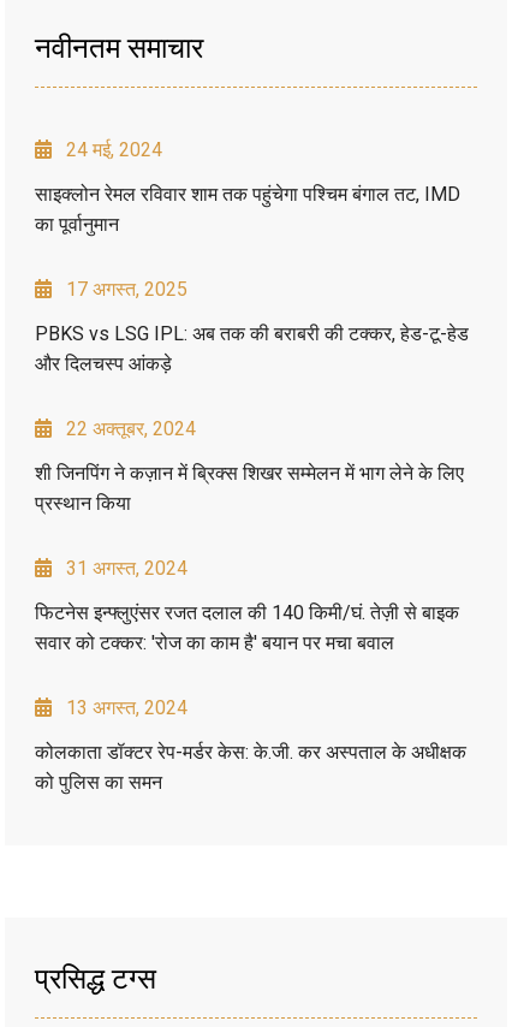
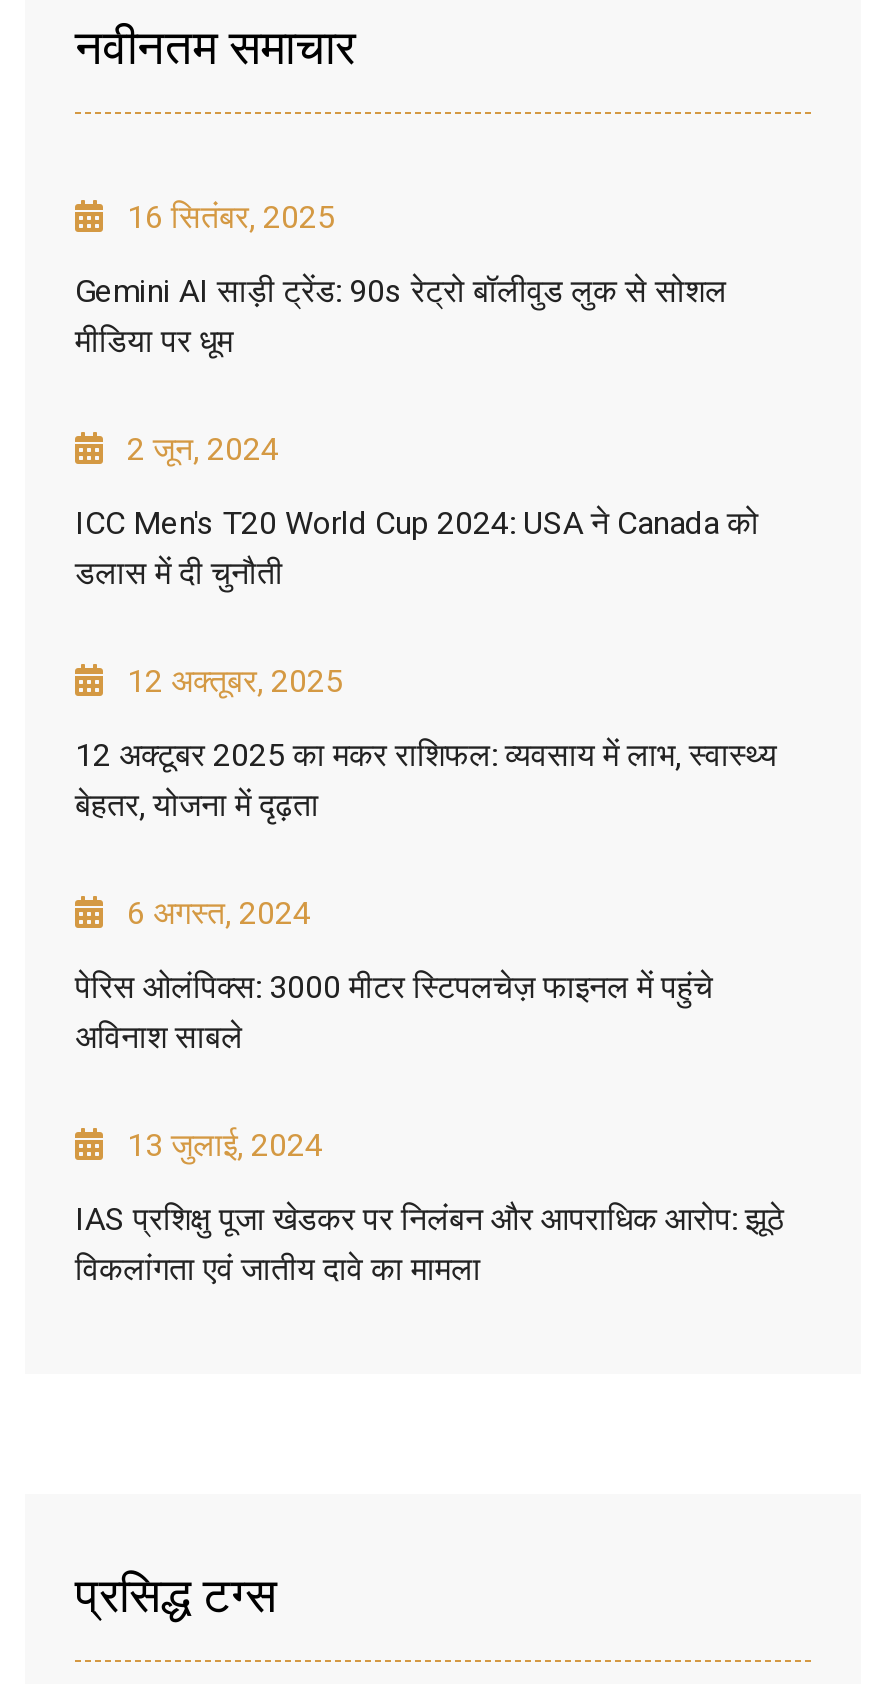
- 24 मई, 2024
+ 16 सितंबर, 2025

- साइक्लोन रेमल रविवार शाम तक पहुंचेगा पश्चिम बंगाल तट, IMD
- का पूर्वानुमान
+ Gemini AI साड़ी ट्रेंड: 90s रेट्रो बॉलीवुड लुक से सोशल
+ मीडिया पर धूम

- 17 अगस्त, 2025
+ 2 जून, 2024

- PBKS vs LSG IPL: अब तक की बराबरी की टक्कर, हेड-टू-हेड
- और दिलचस्प आंकड़े
+ ICC Men's T20 World Cup 2024: USA ने Canada को
+ डलास में दी चुनौती

- 22 अक्तूबर, 2024
+ 12 अक्तूबर, 2025

- शी जिनपिंग ने कज़ान में ब्रिक्स शिखर सम्मेलन में भाग लेने के लिए
- प्रस्थान किया
+ 12 अक्टूबर 2025 का मकर राशिफल: व्यवसाय में लाभ, स्वास्थ्य
+ बेहतर, योजना में दृढ़ता

- 31 अगस्त, 2024
+ 6 अगस्त, 2024

- फिटनेस इन्फ्लुएंसर रजत दलाल की 140 किमी/घं. तेज़ी से बाइक
- सवार को टक्कर: 'रोज का काम है' बयान पर मचा बवाल
+ पेरिस ओलंपिक्स: 3000 मीटर स्टिपलचेज़ फाइनल में पहुंचे
+ अविनाश साबले

- 13 अगस्त, 2024
+ 13 जुलाई, 2024

- कोलकाता डॉक्टर रेप-मर्डर केस: के.जी. कर अस्पताल के अधीक्षक
- को पुलिस का समन
+ IAS प्रशिक्षु पूजा खेडकर पर निलंबन और आपराधिक आरोप: झूठे
+ विकलांगता एवं जातीय दावे का मामला
